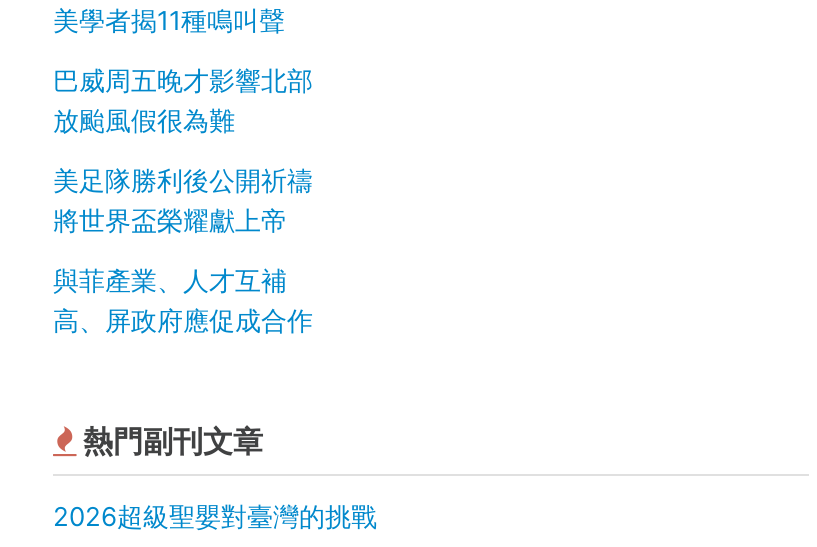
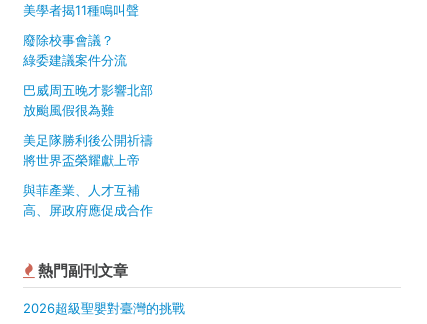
+ 廢除校事會議？
+ 綠委建議案件分流
